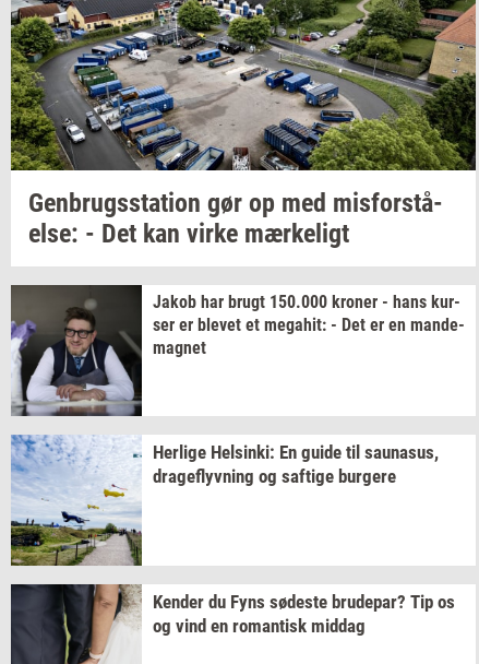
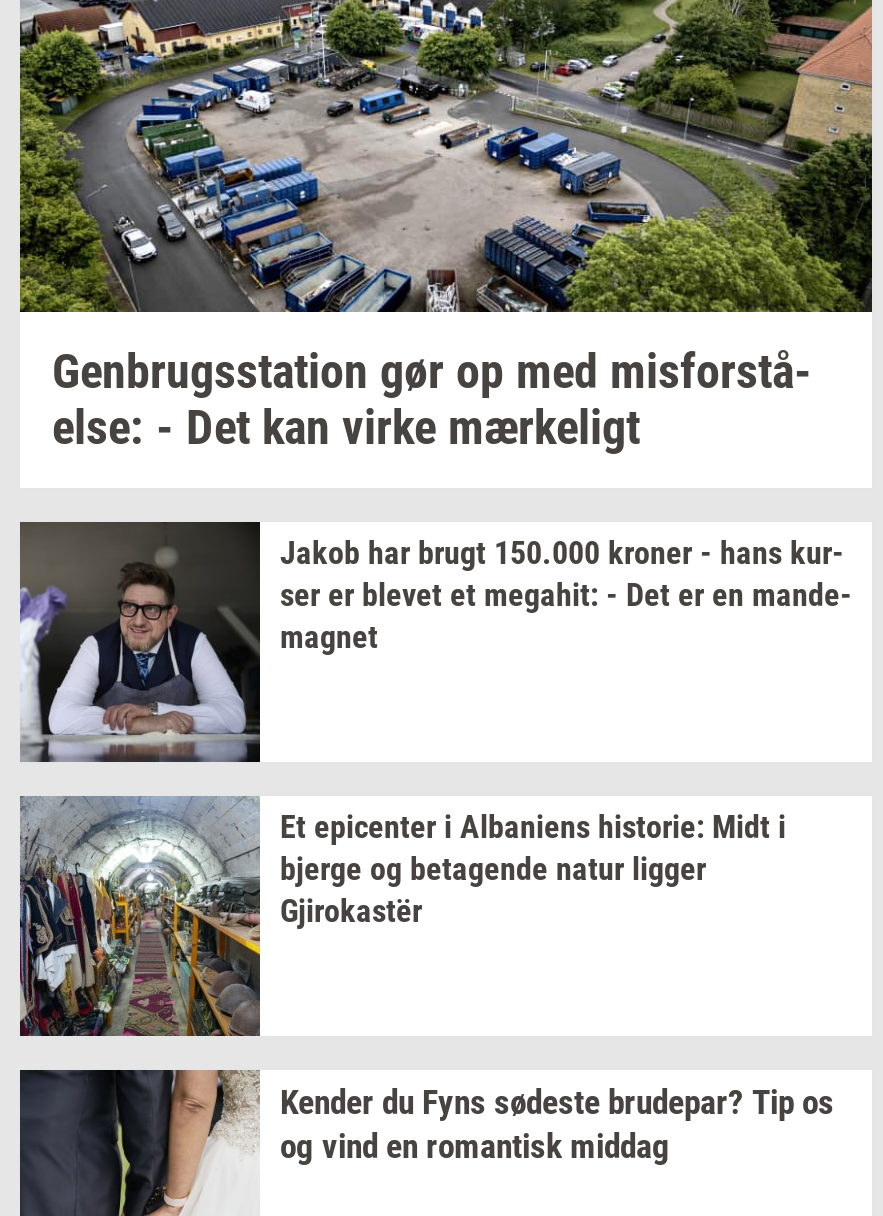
- [image]
- Herlige Helsinki: En guide til saunasus,
- drageflyvning og saftige burgere
+ [image]
+ Et epicenter i Albaniens historie: Midt i
+ bjerge og betagende natur ligger
+ Gjirokastër
